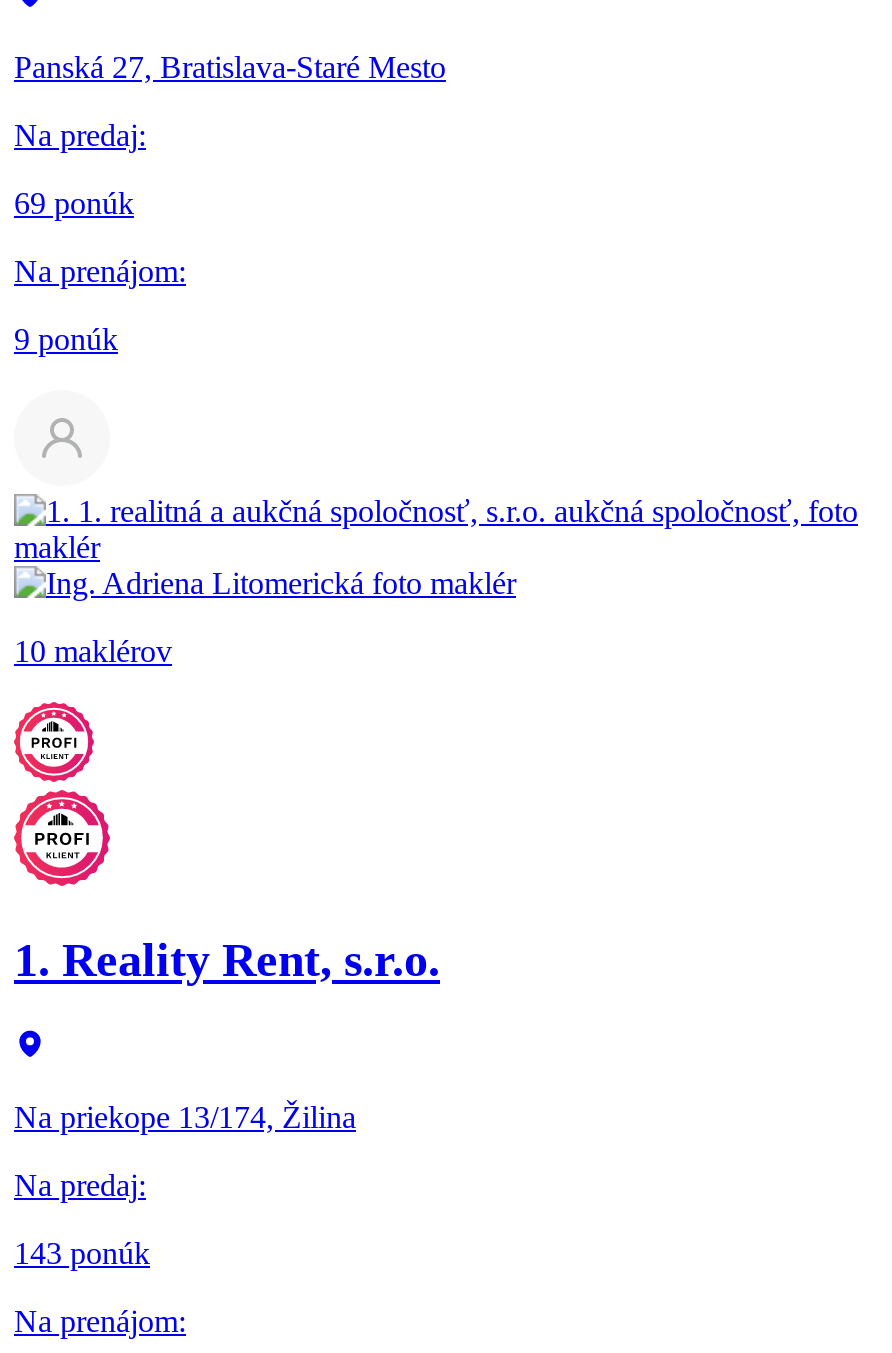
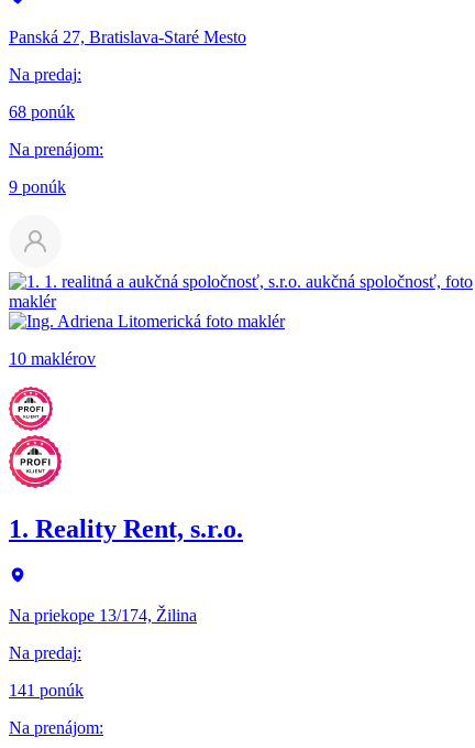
- 69 ponúk
+ 68 ponúk

- 143 ponúk
+ 141 ponúk
